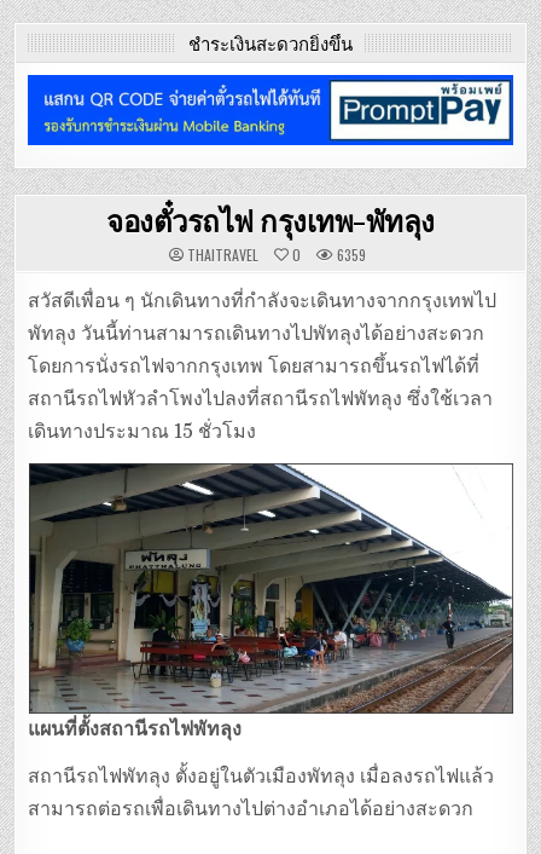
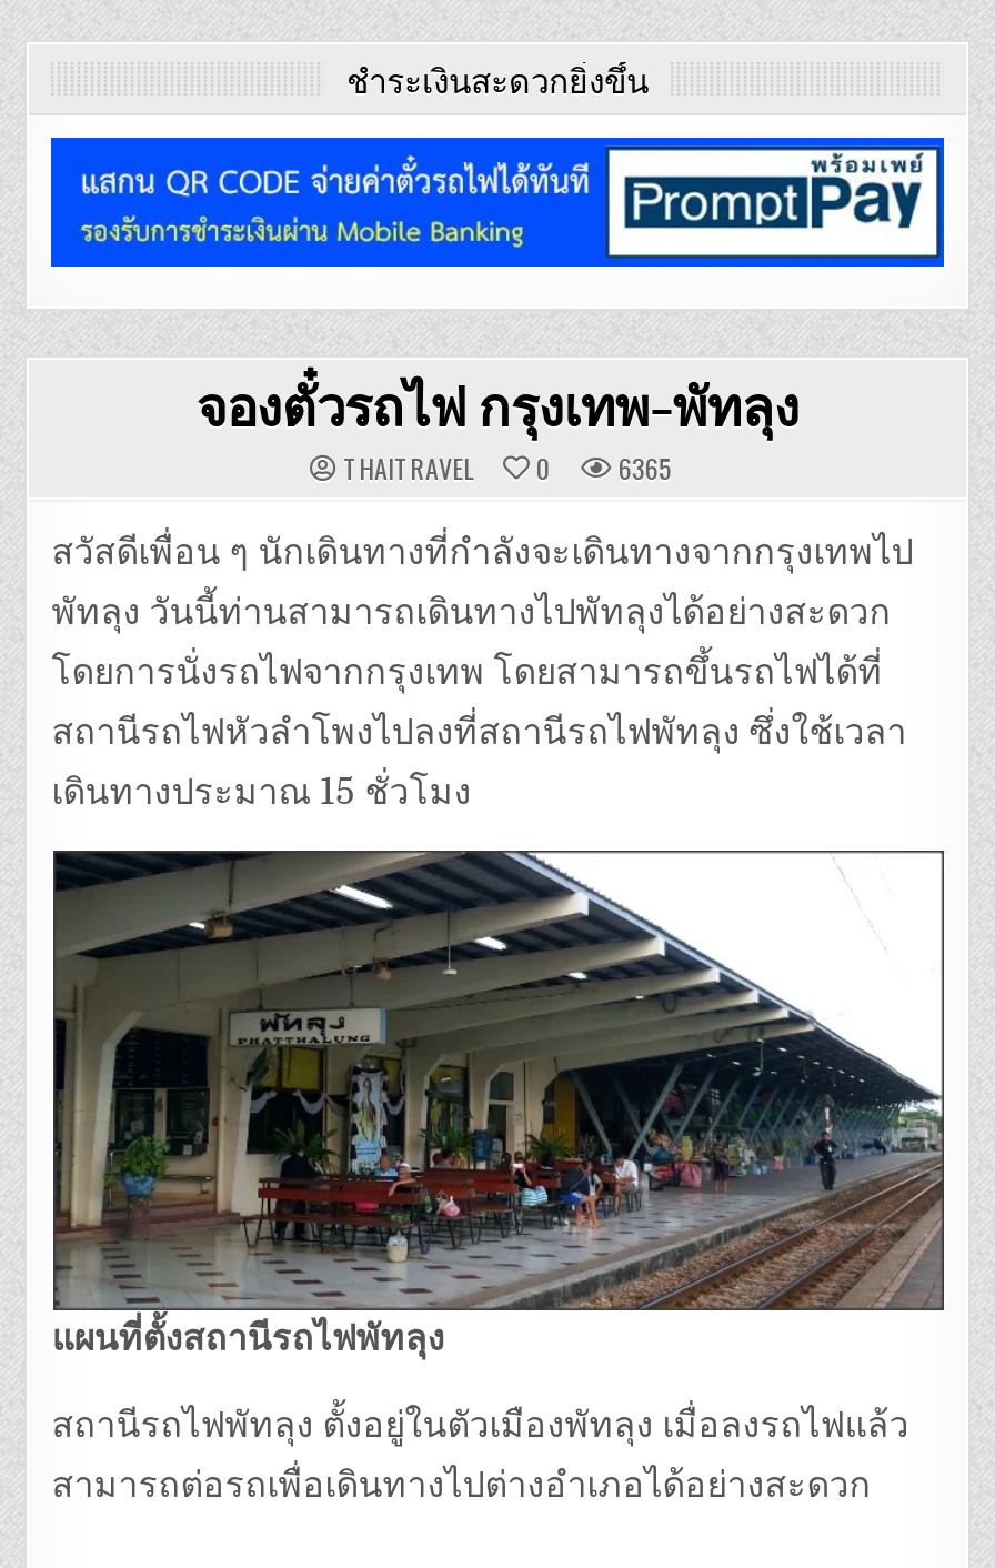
- THAITRAVEL 0 6359
+ THAITRAVEL 0 6365
